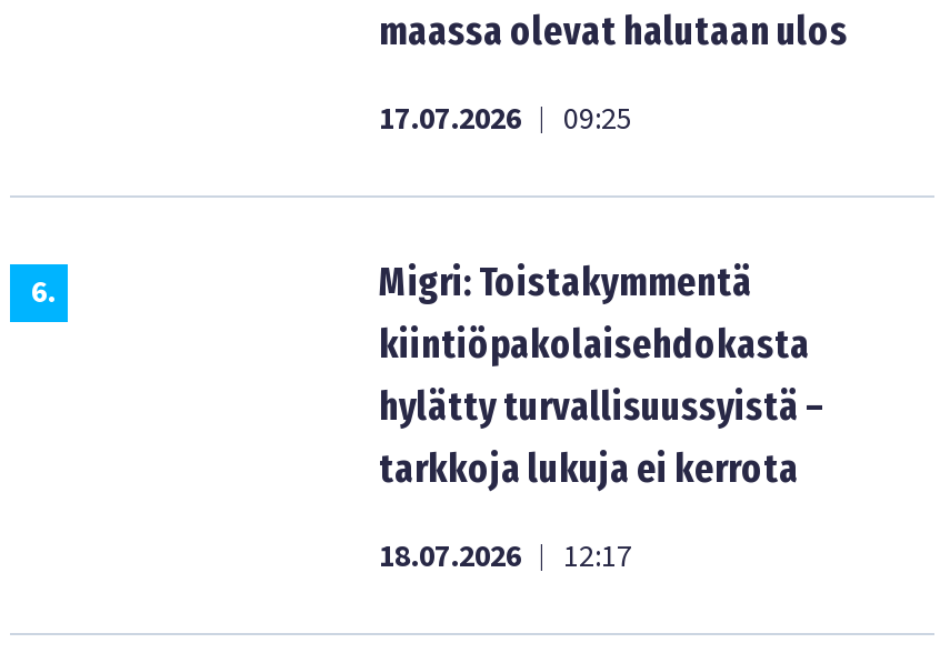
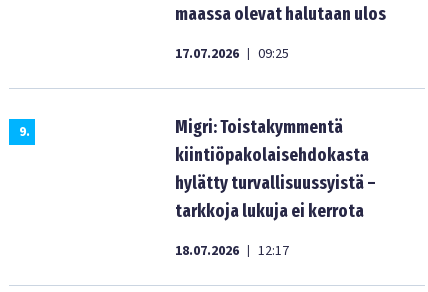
- 6.
+ 9.
